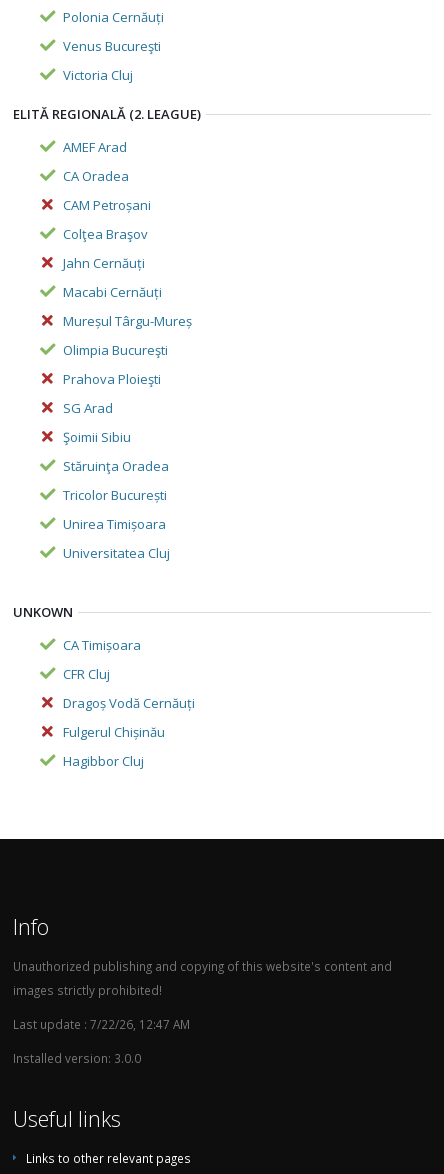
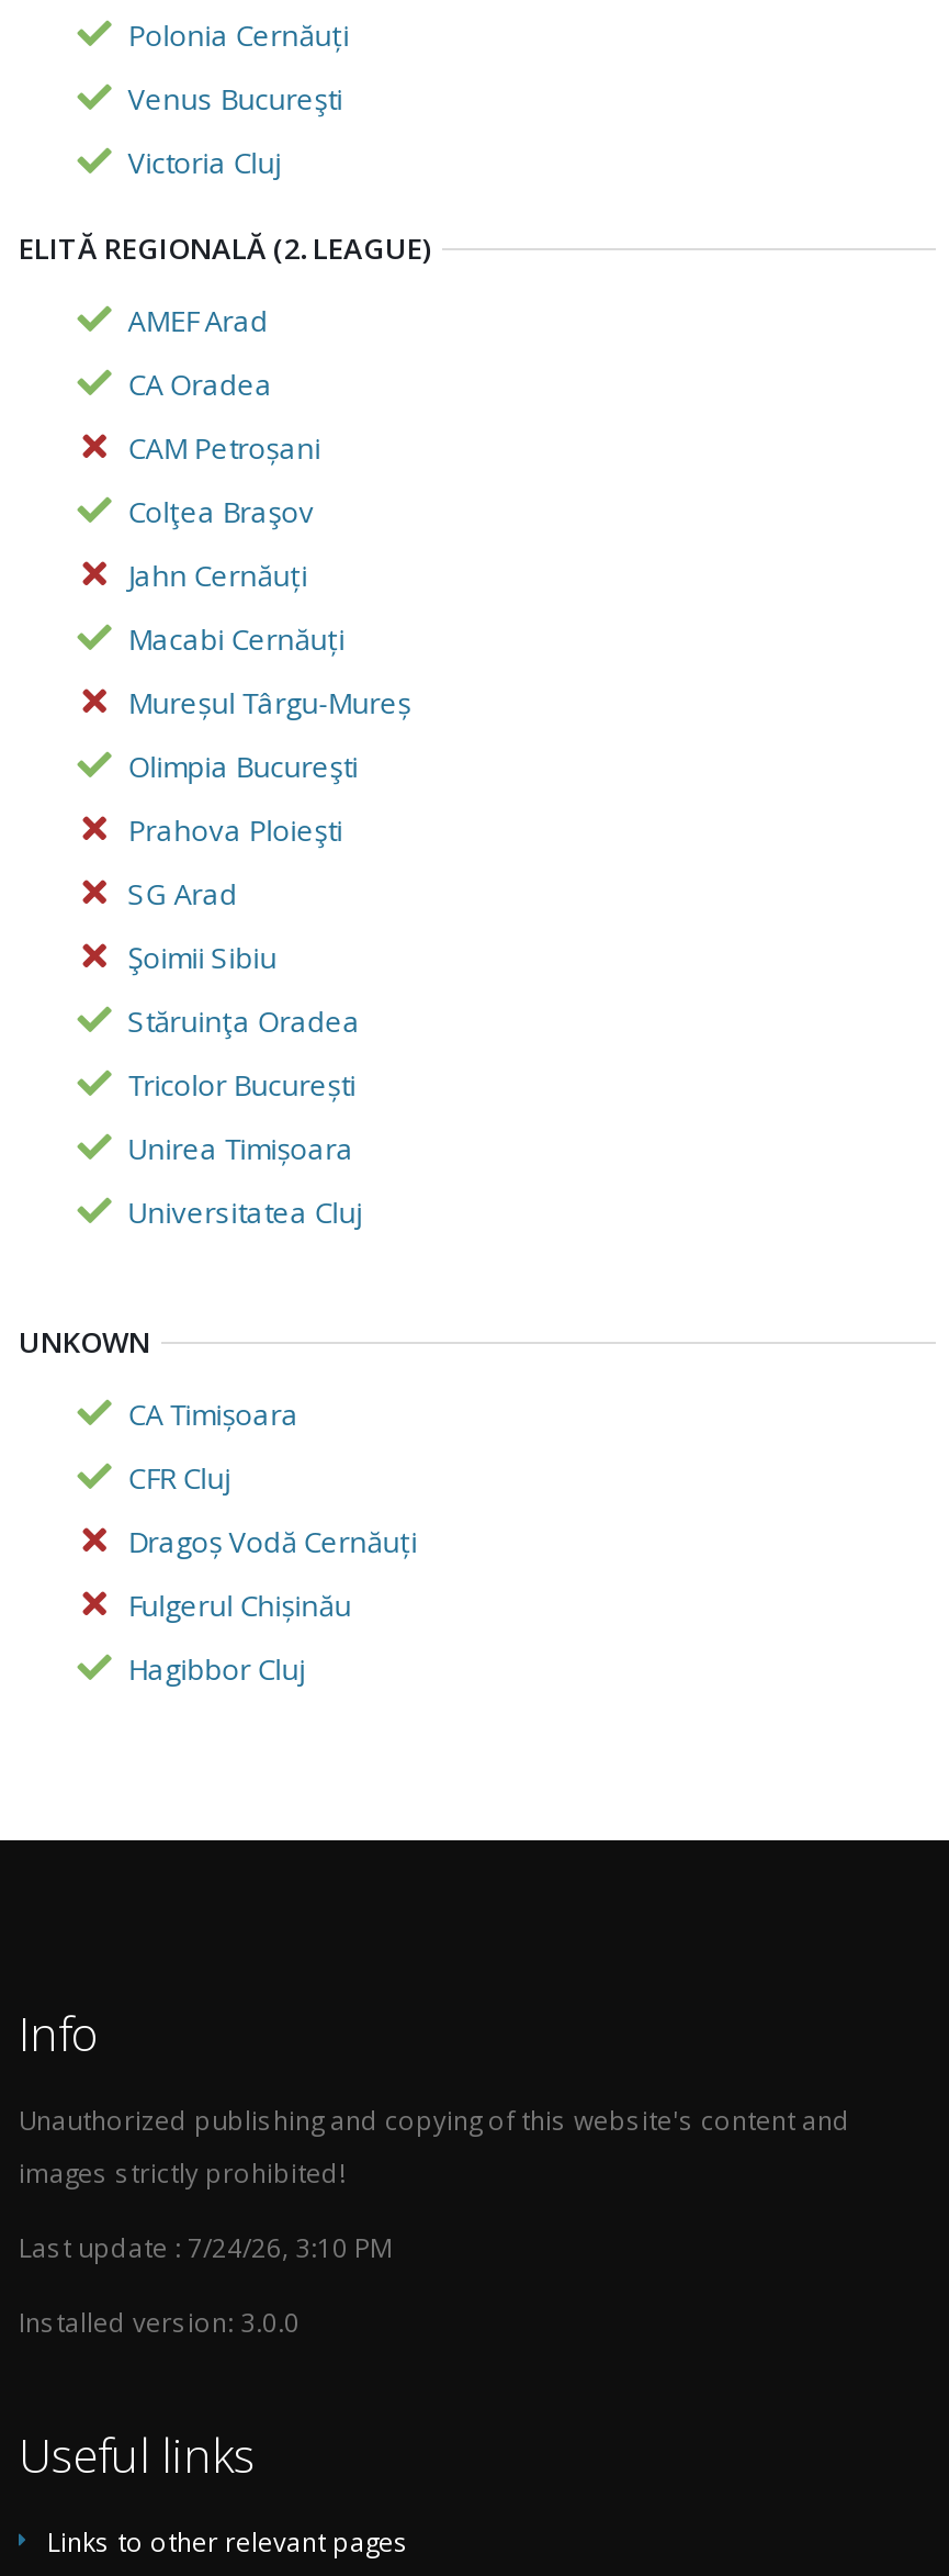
- Last update : 7/22/26, 12:47 AM
+ Last update : 7/24/26, 3:10 PM
